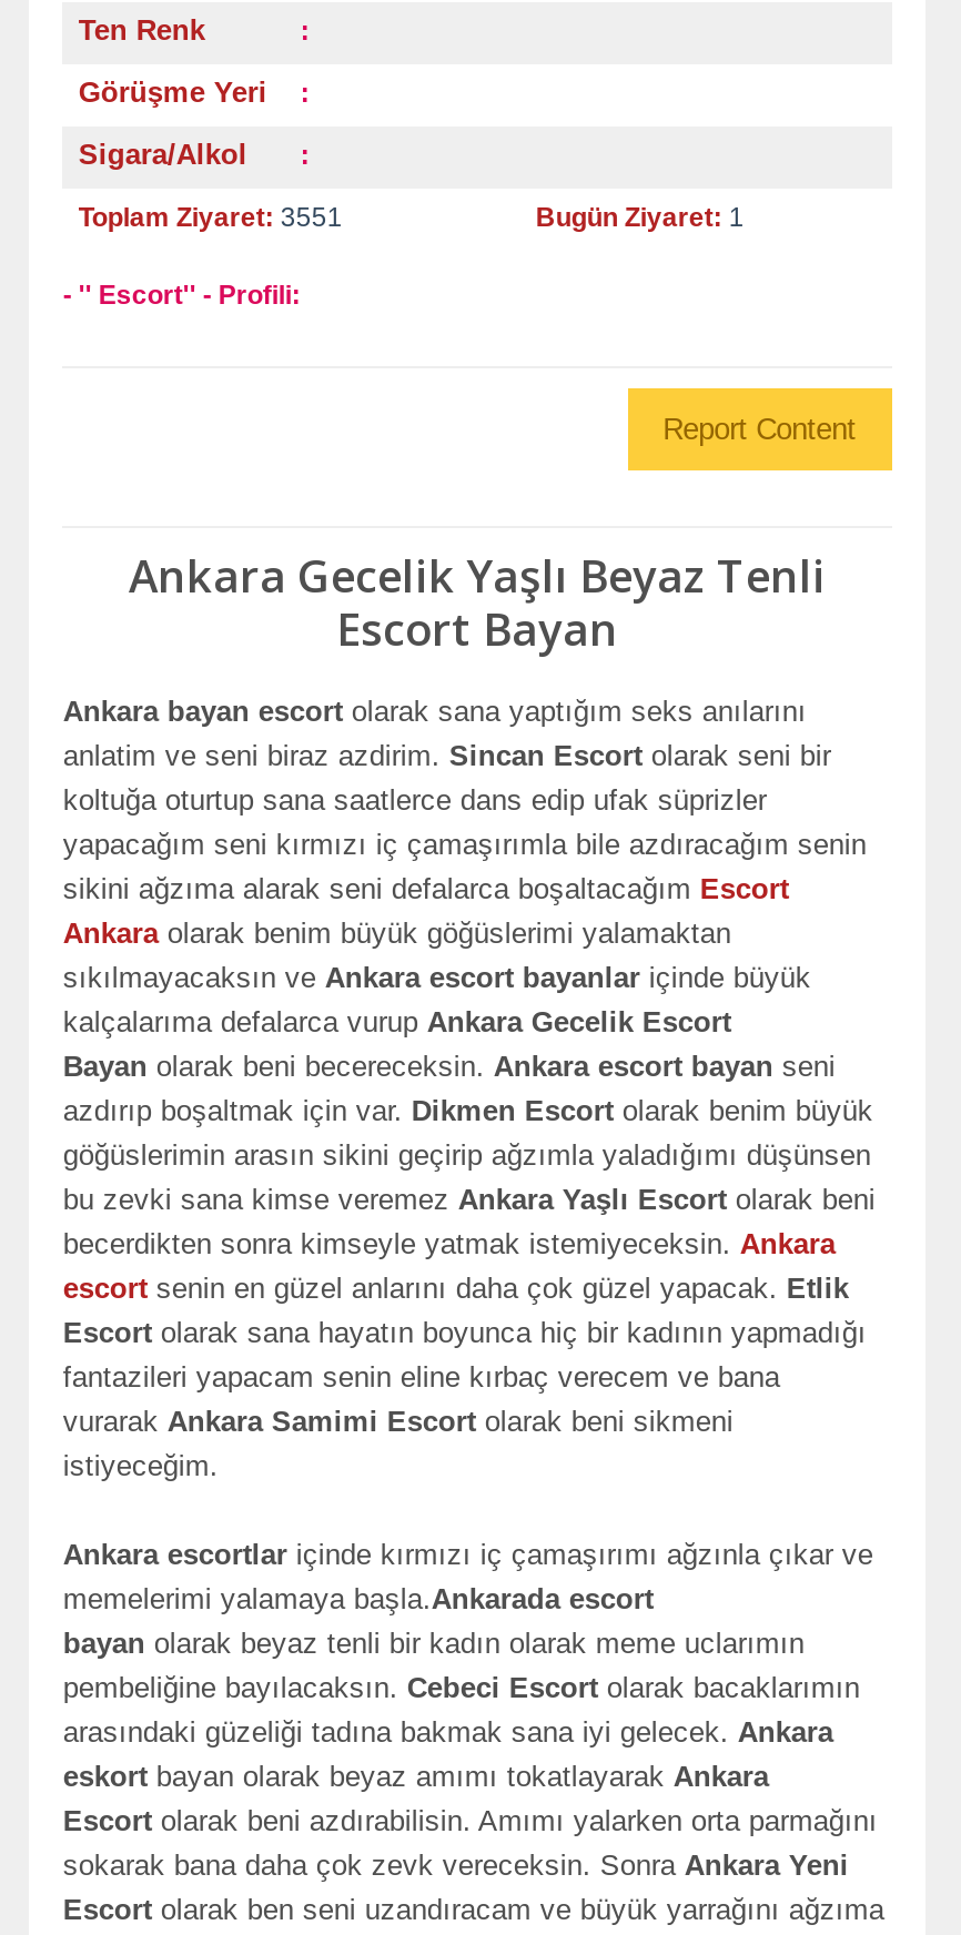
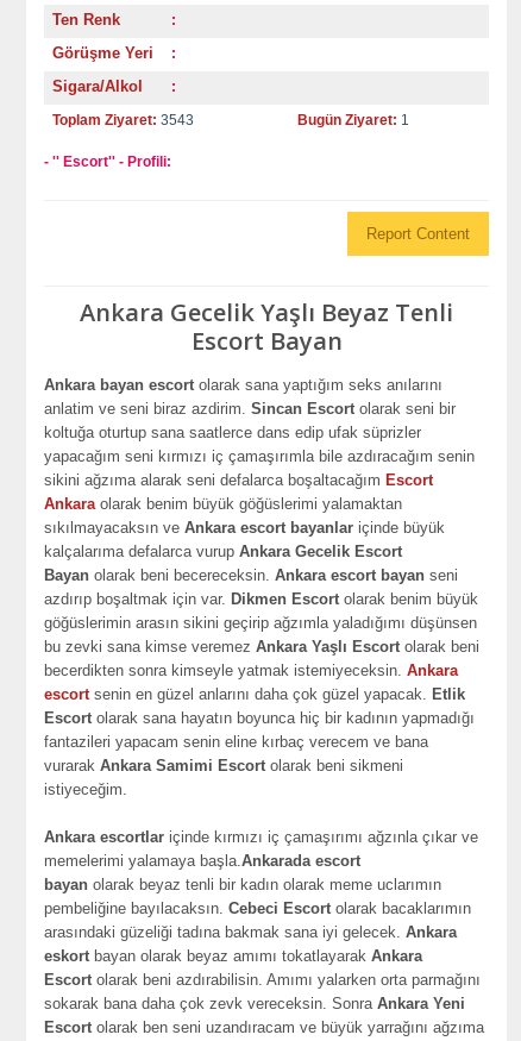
- Toplam Ziyaret: 3551
+ Toplam Ziyaret: 3543
